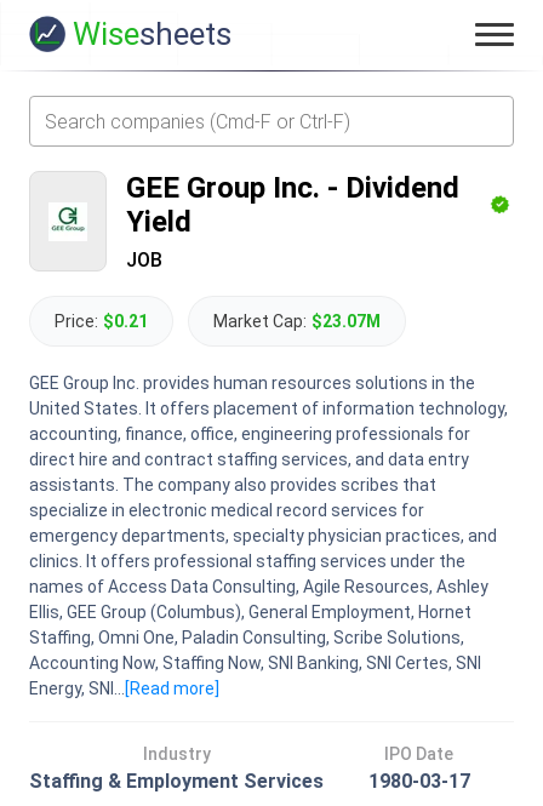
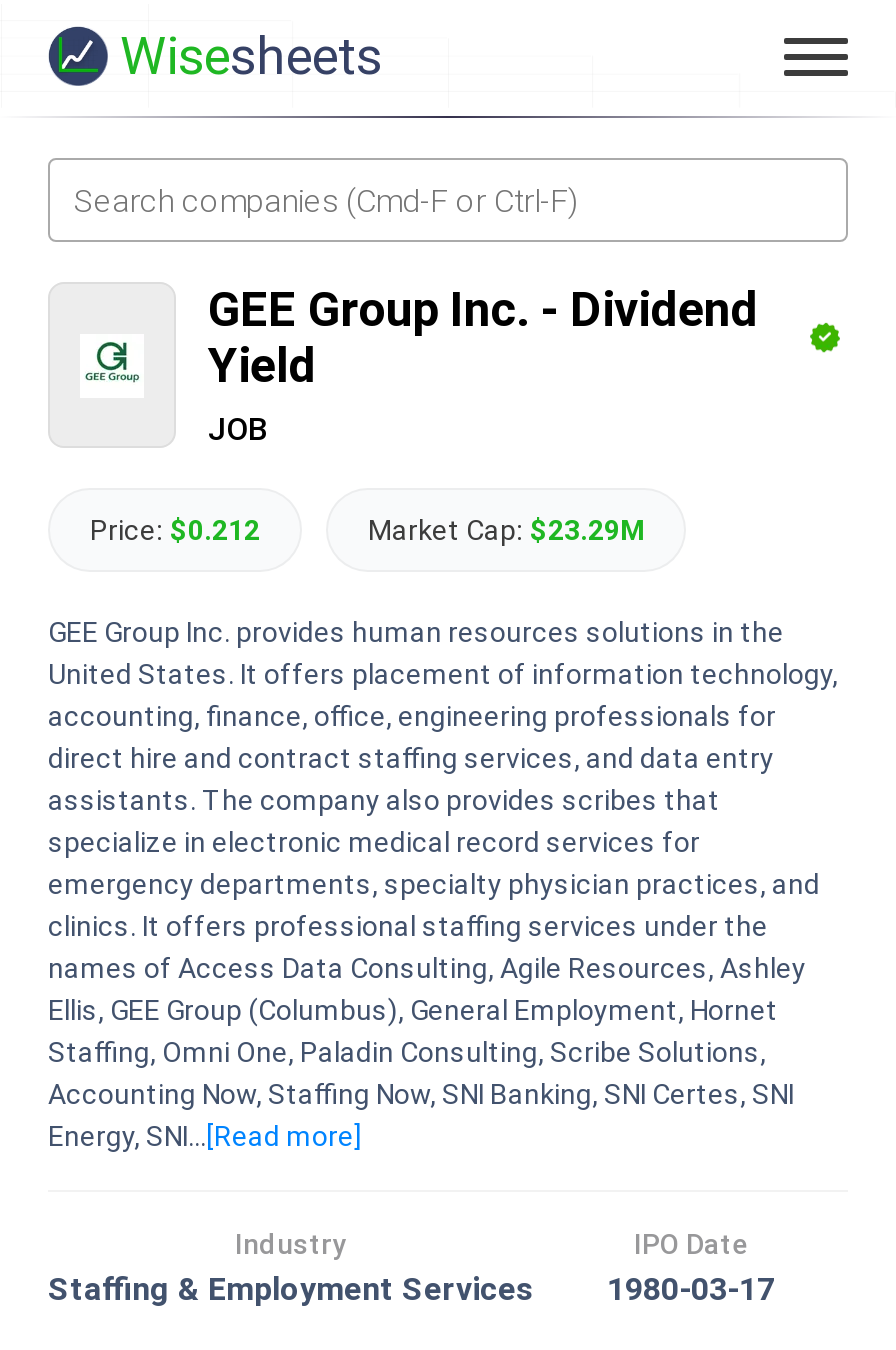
- Price: $0.21
+ Price: $0.212

- Market Cap: $23.07M
+ Market Cap: $23.29M
